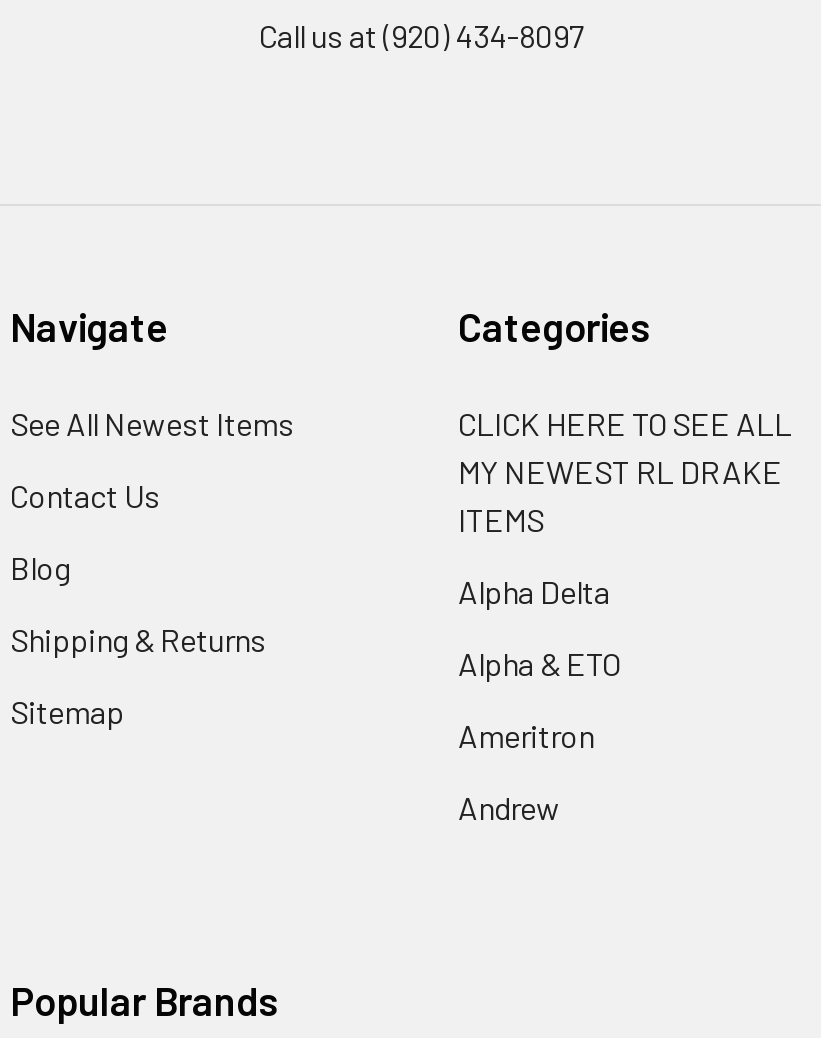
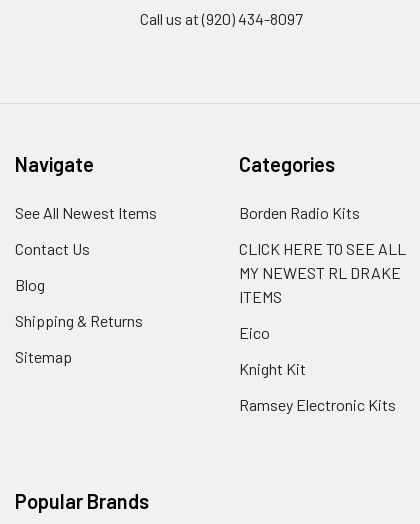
moved down: CLICK HERE TO SEE ALL | MY NEWEST RL DRAKE | ITEMS

+ Borden Radio Kits

- Alpha Delta
- Alpha & ETO
- Ameritron
- Andrew
+ Eico
+ Knight Kit
+ Ramsey Electronic Kits
